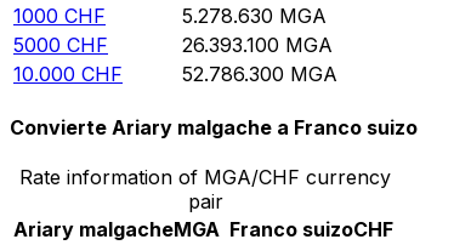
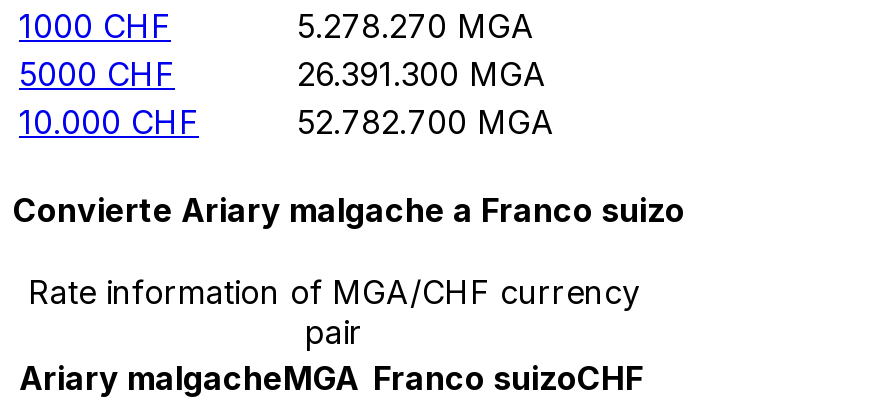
- 5.278.630 MGA
+ 5.278.270 MGA

- 26.393.100 MGA
+ 26.391.300 MGA

- 52.786.300 MGA
+ 52.782.700 MGA
